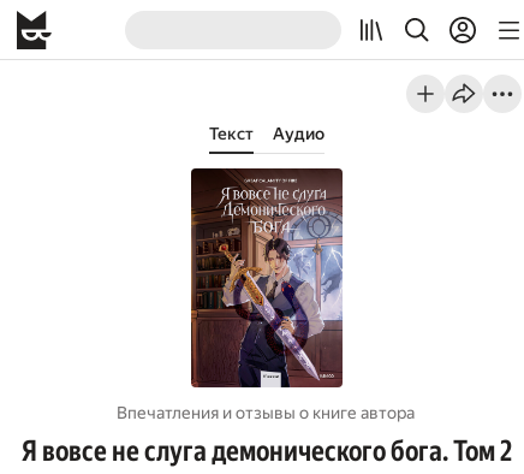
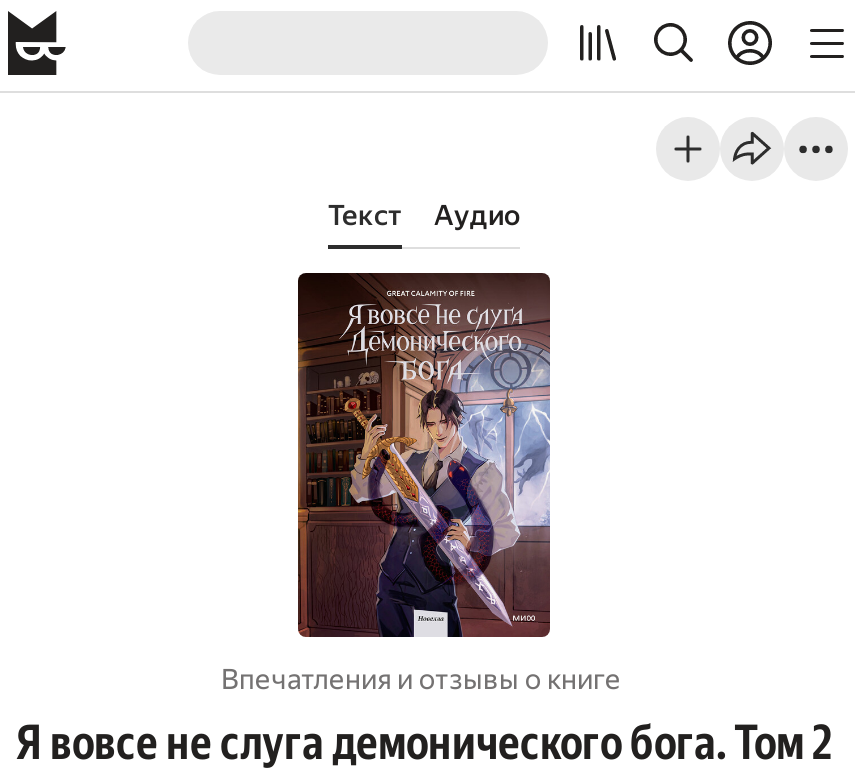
- Впечатления и отзывы о книге автора
+ Впечатления и отзывы о книге
